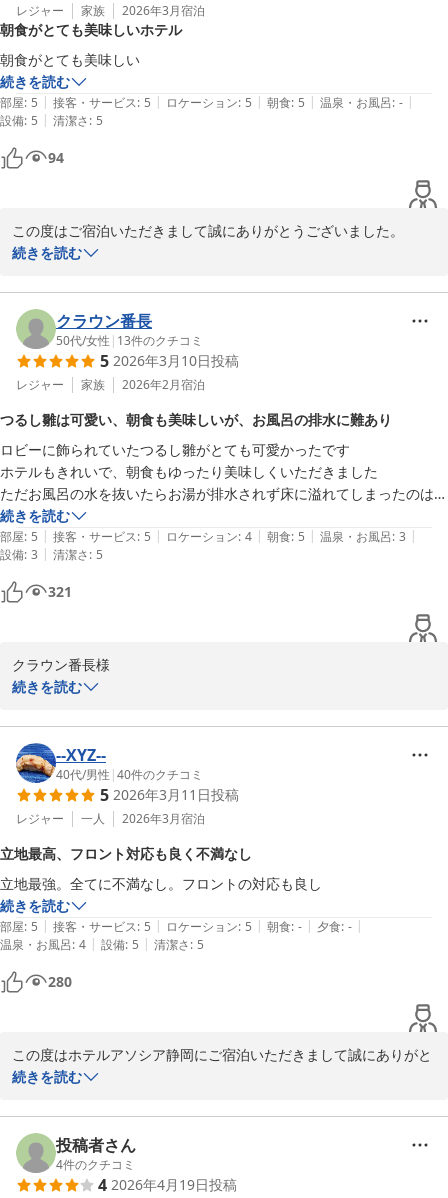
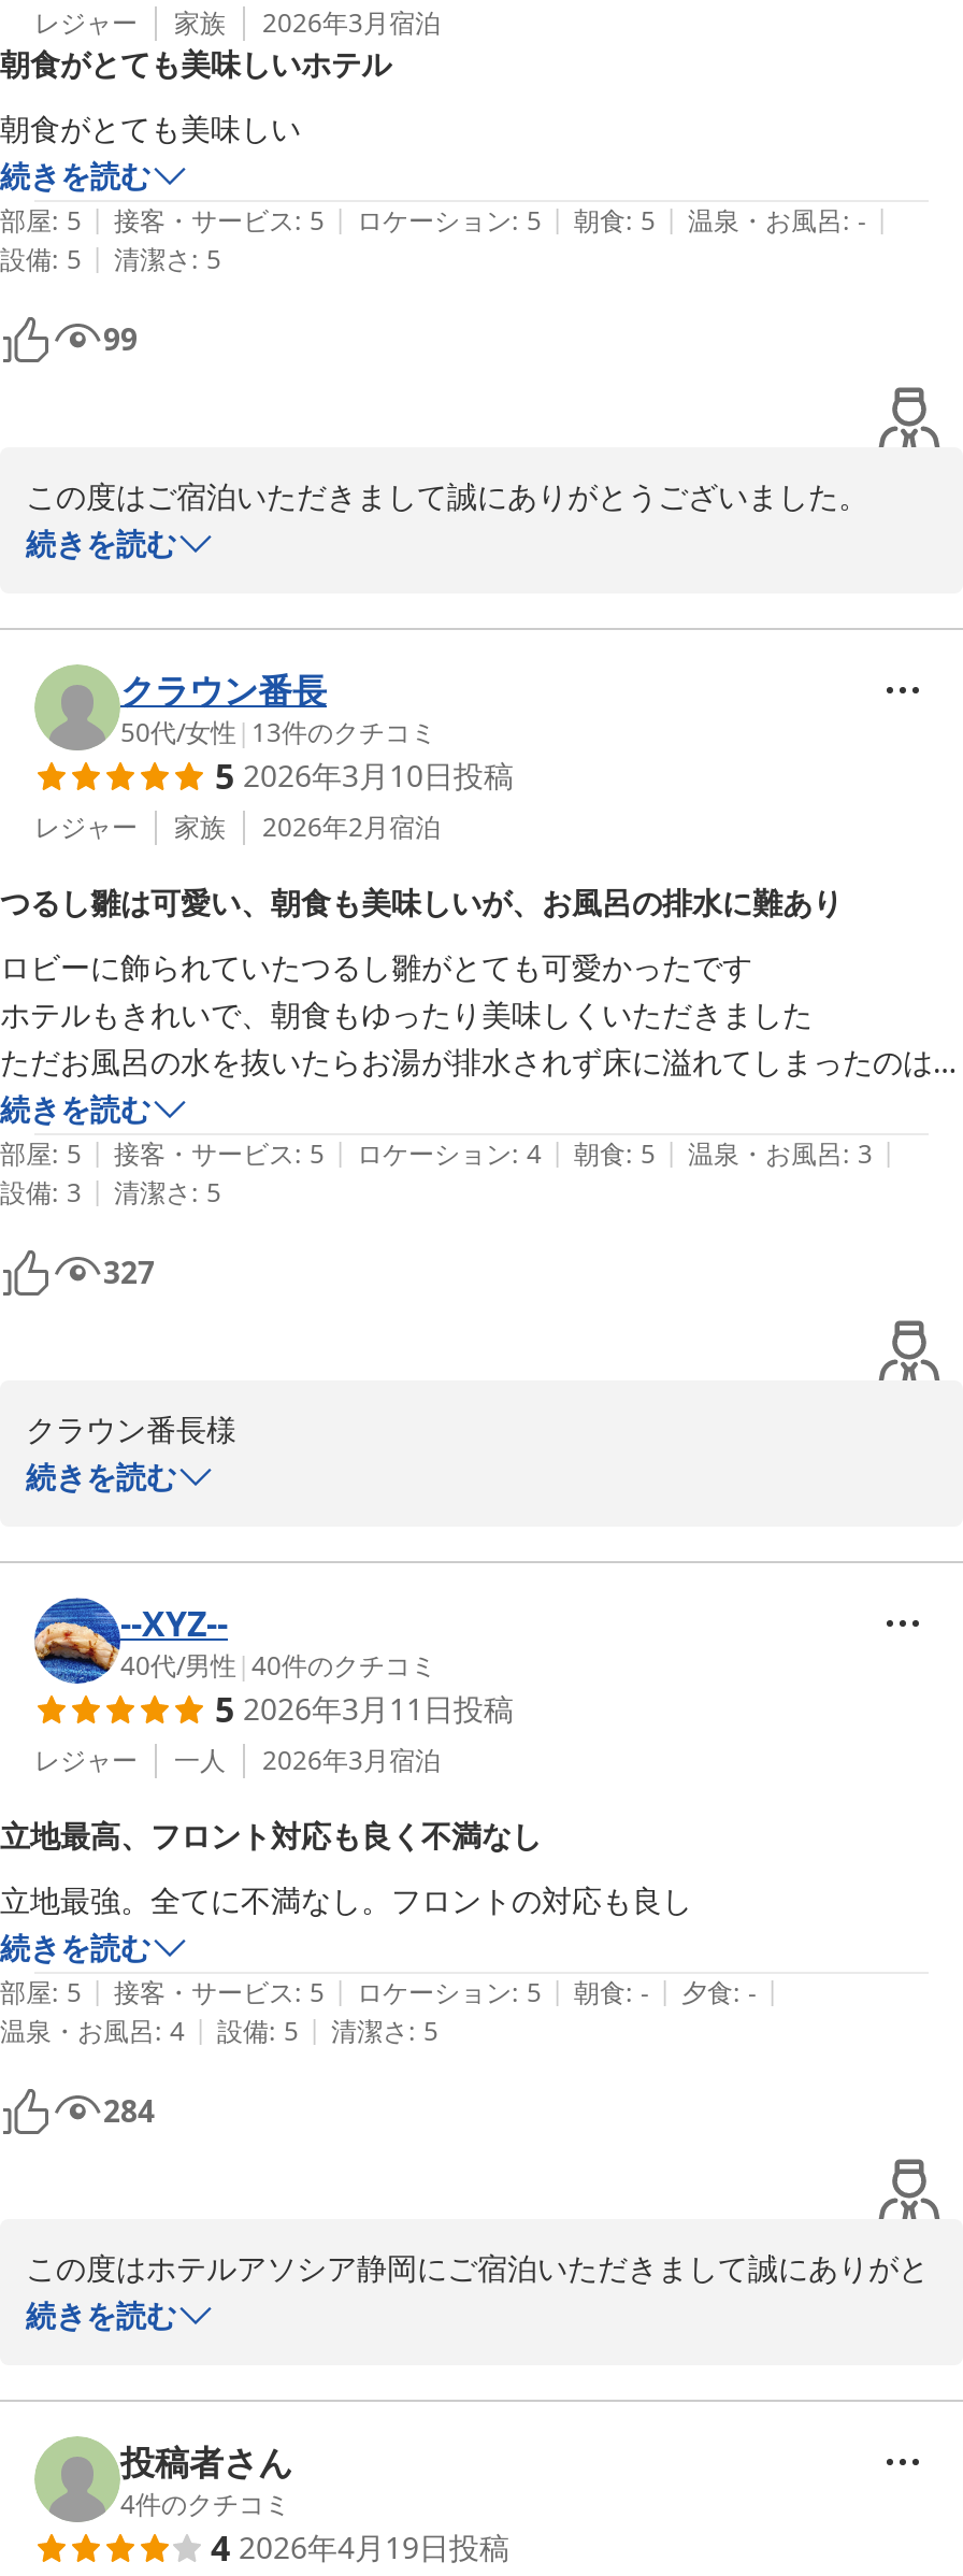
- 94
+ 99

- 321
+ 327

- 280
+ 284
